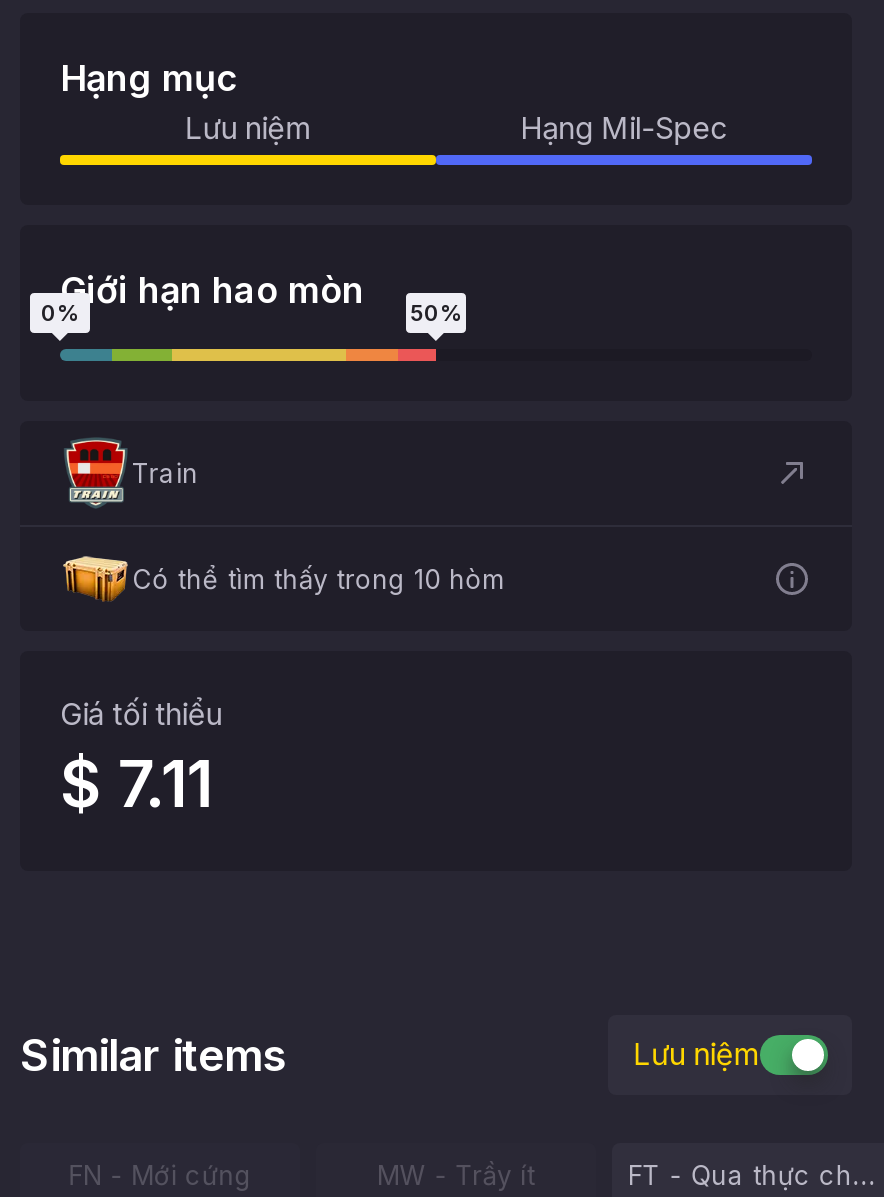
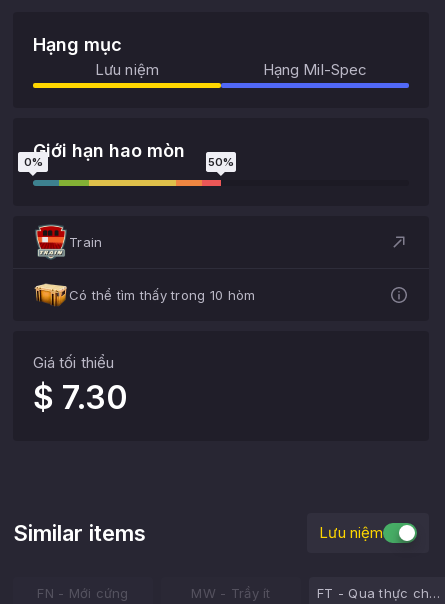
- $ 7.11
+ $ 7.30
